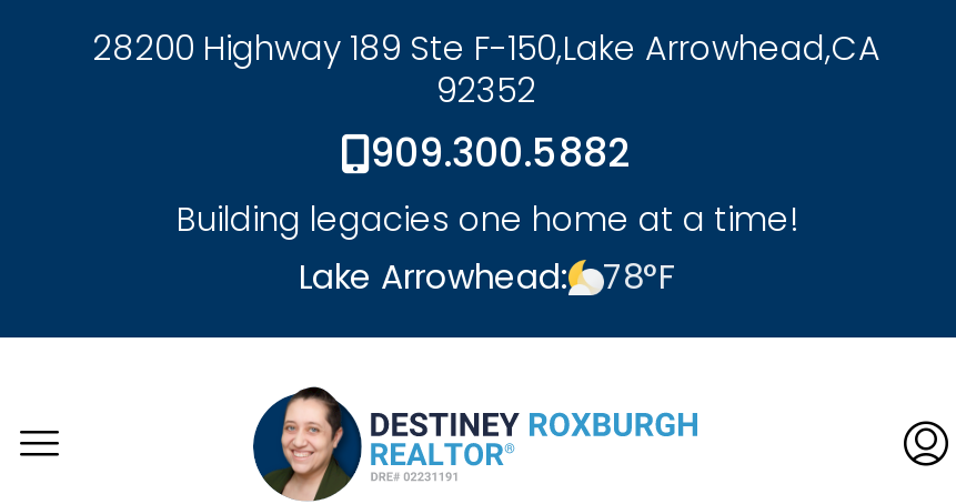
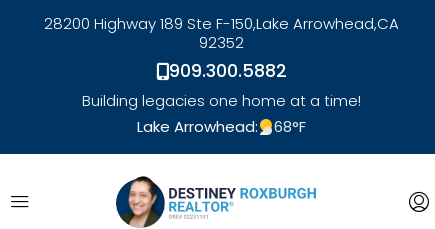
- Lake Arrowhead: 78°F
+ Lake Arrowhead: 68°F
